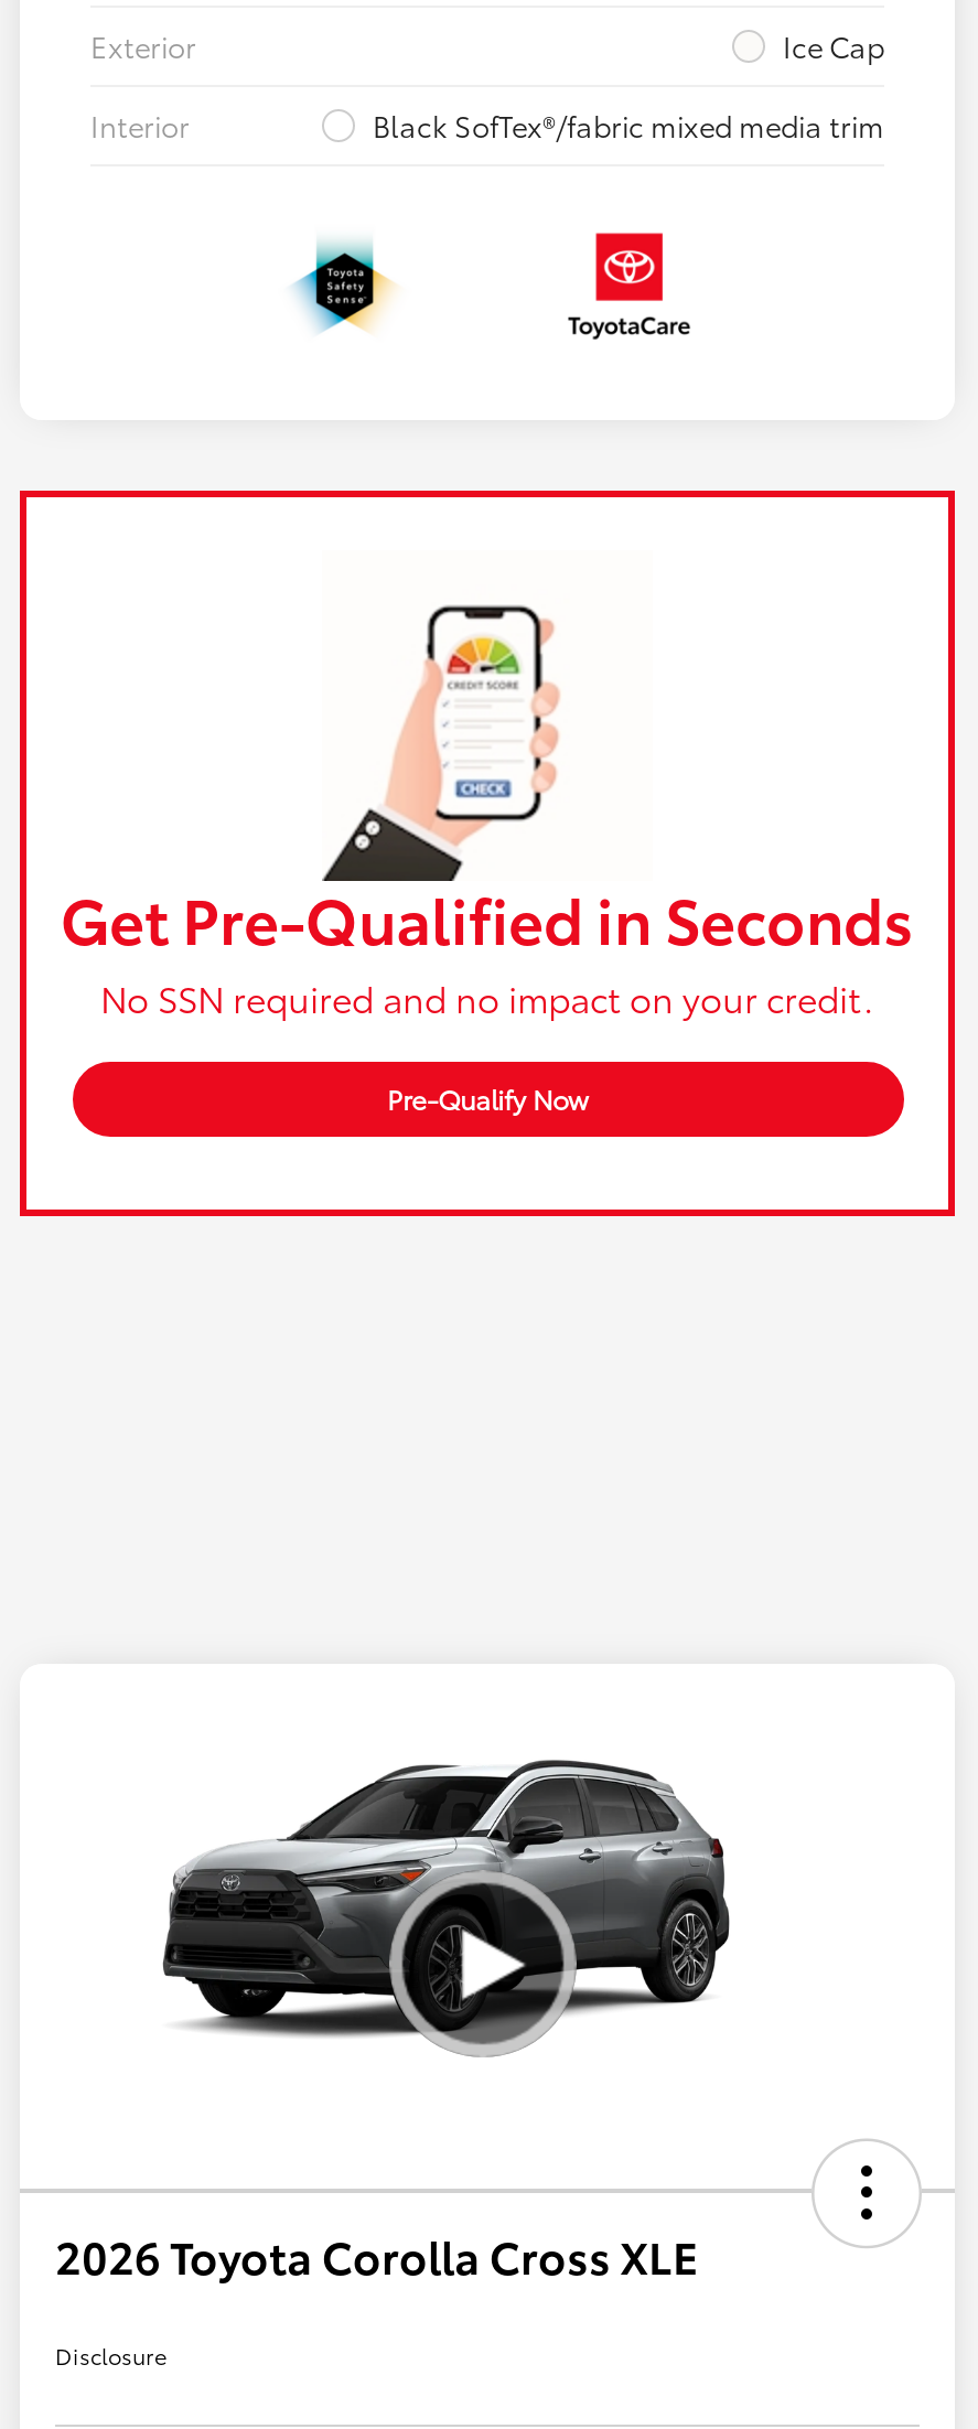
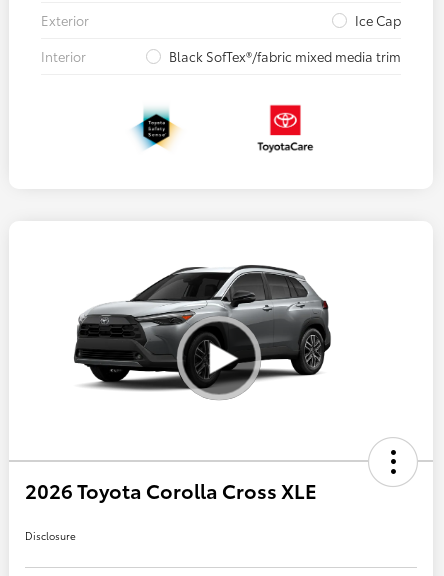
- [image]
- Get Pre-Qualified in Seconds
- No SSN required and no impact on your credit.
- Pre-Qualify Now
